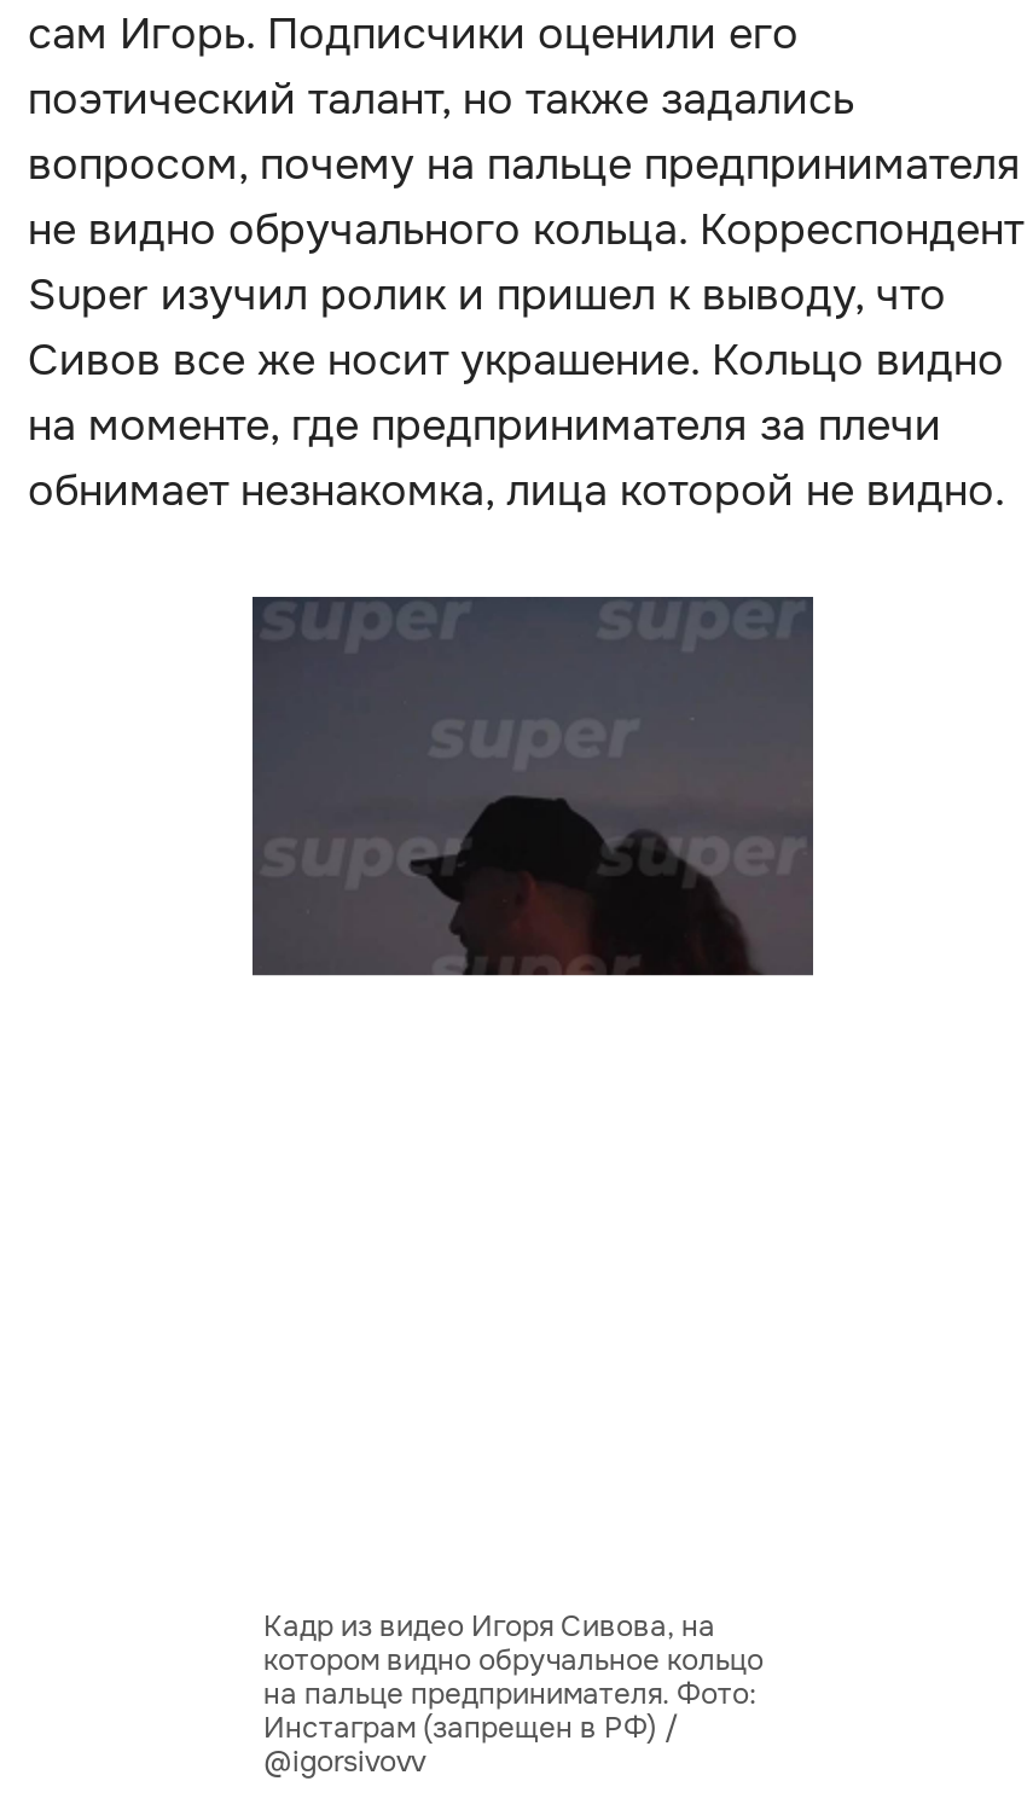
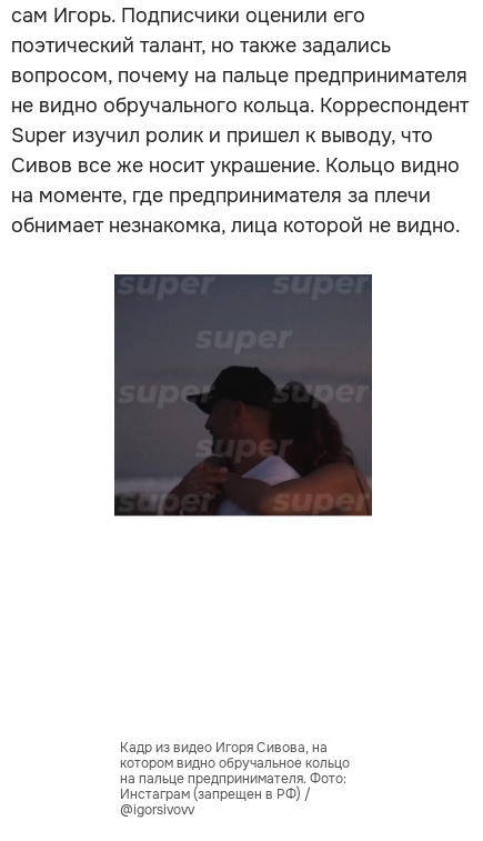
+ [image]
